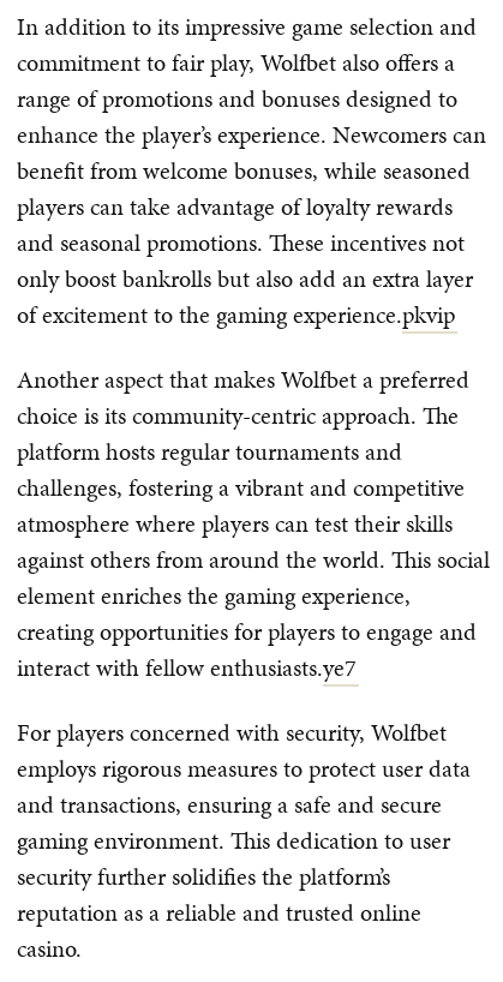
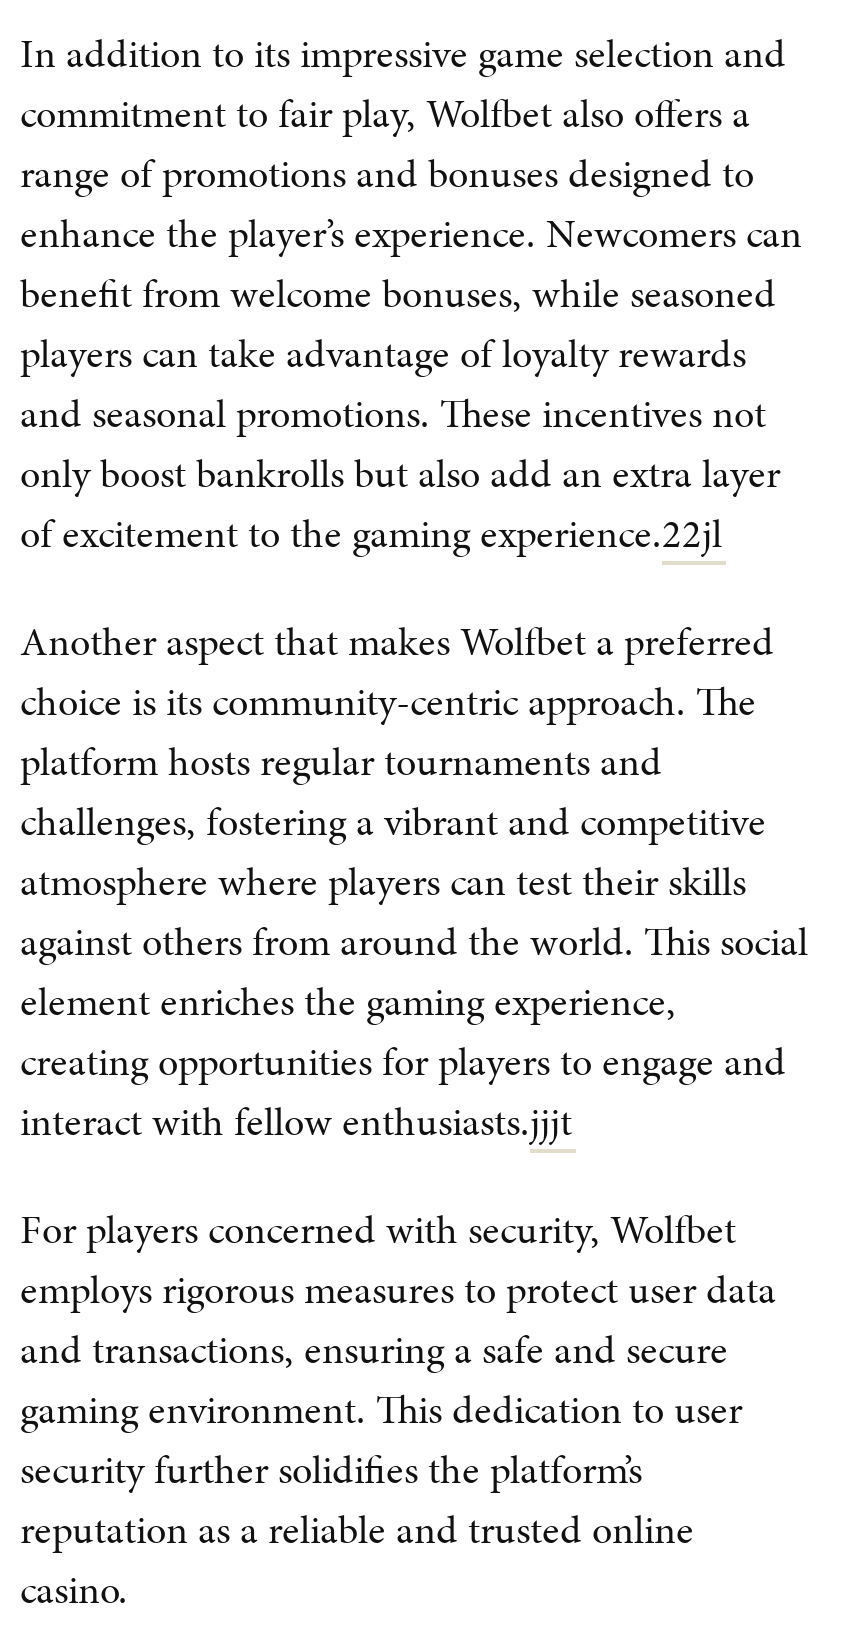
- of excitement to the gaming experience.pkvip
+ of excitement to the gaming experience.22jl

- interact with fellow enthusiasts.ye7
+ interact with fellow enthusiasts.jjjt
